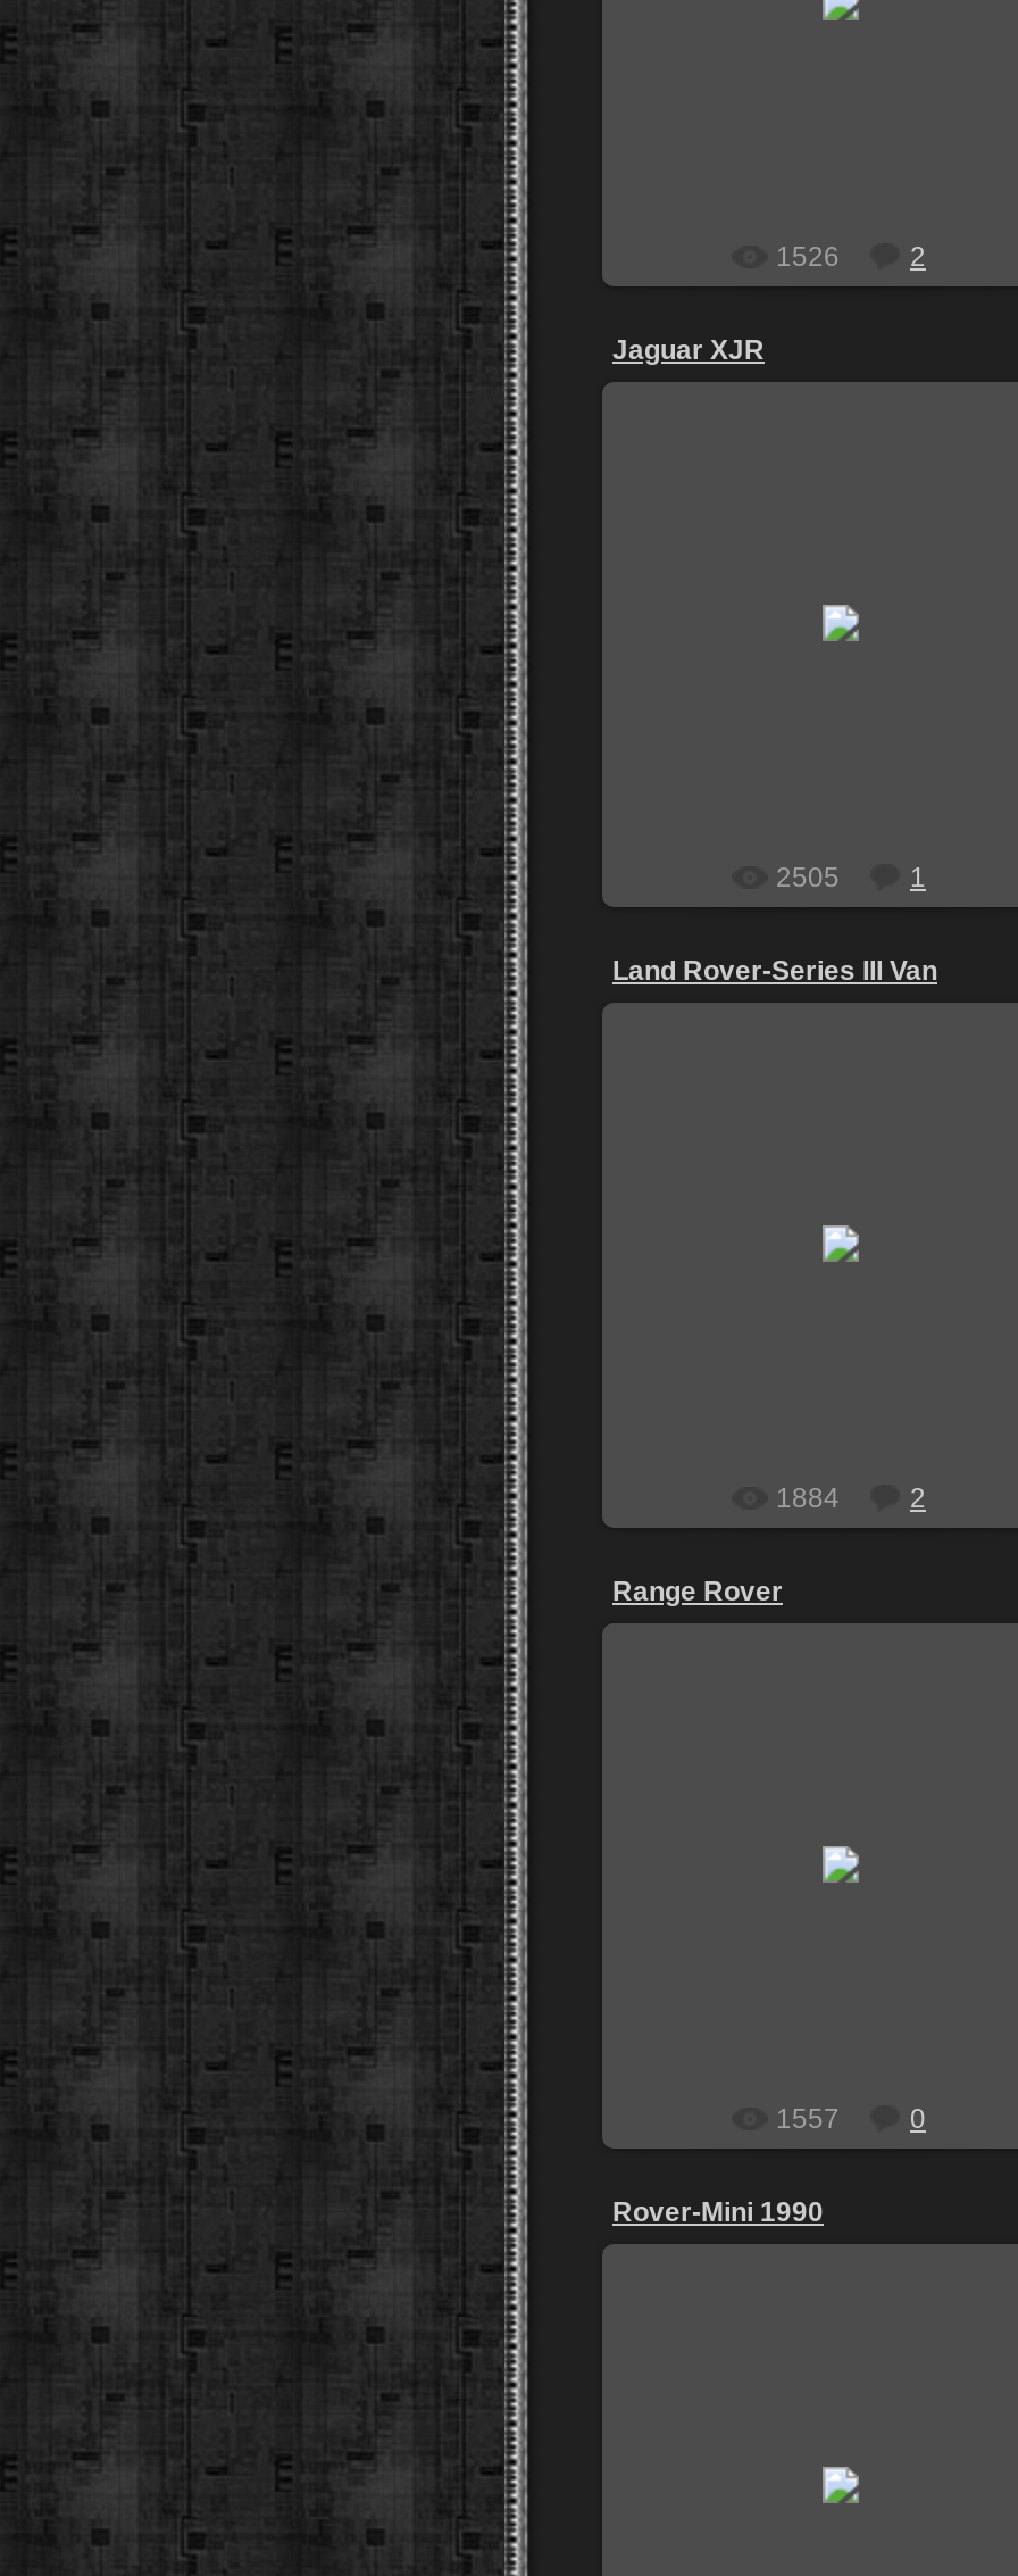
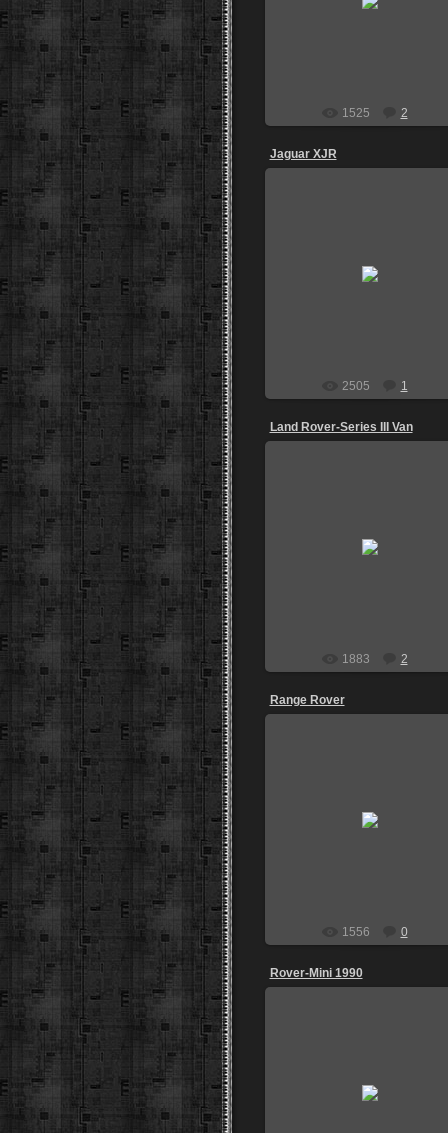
- 1526
+ 1525

- 1884
+ 1883

- 1557
+ 1556
